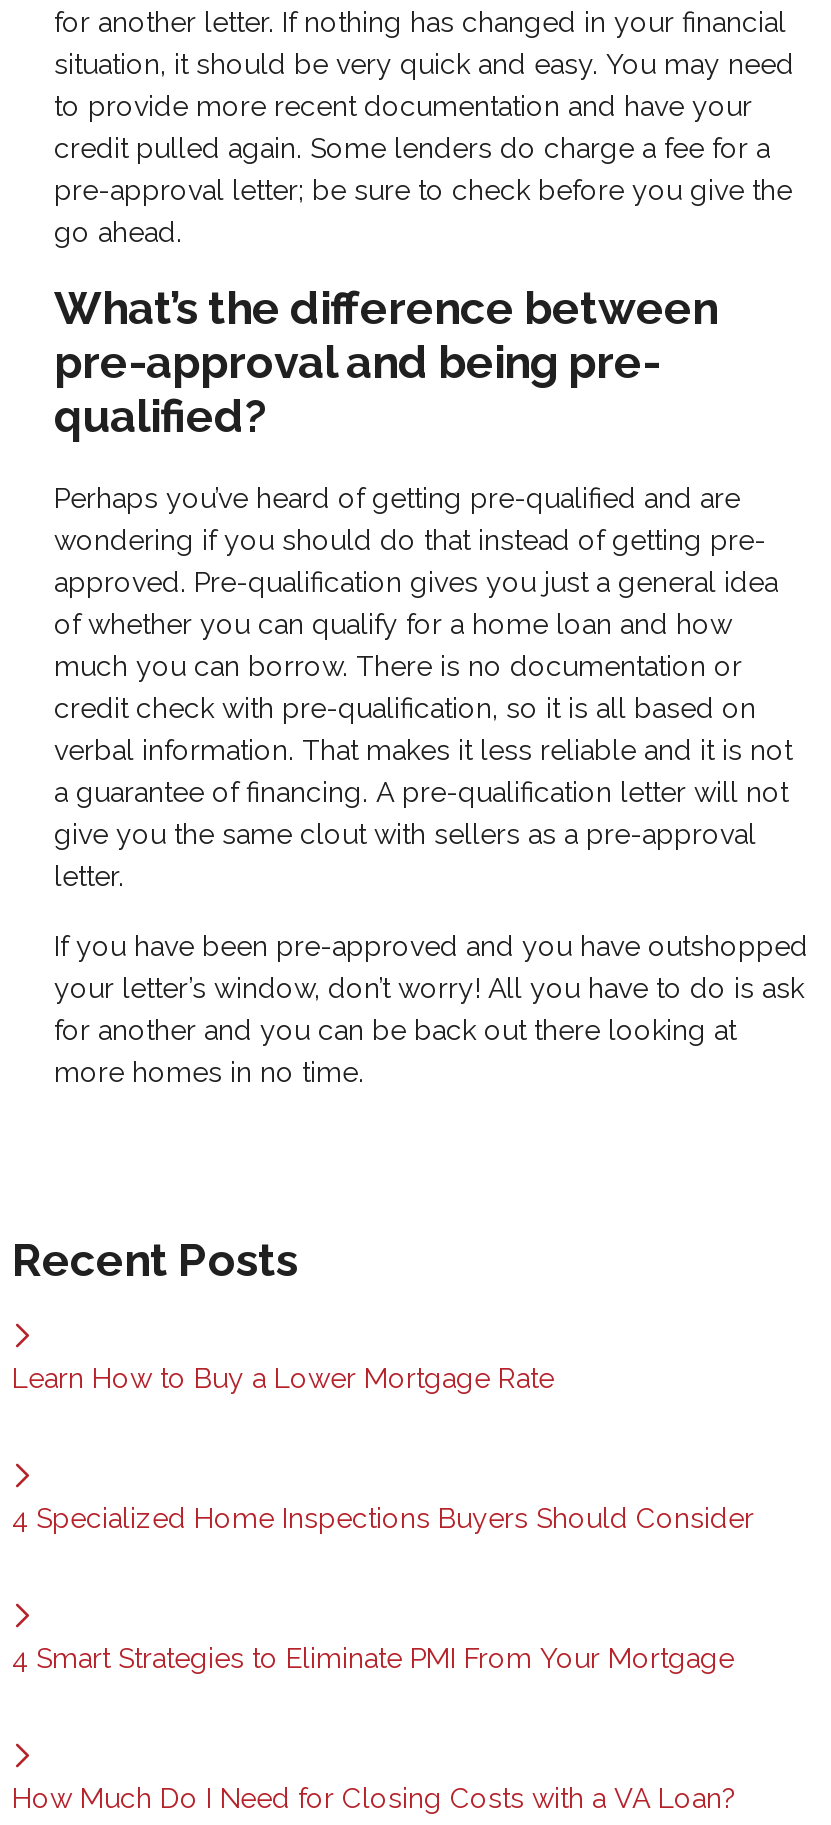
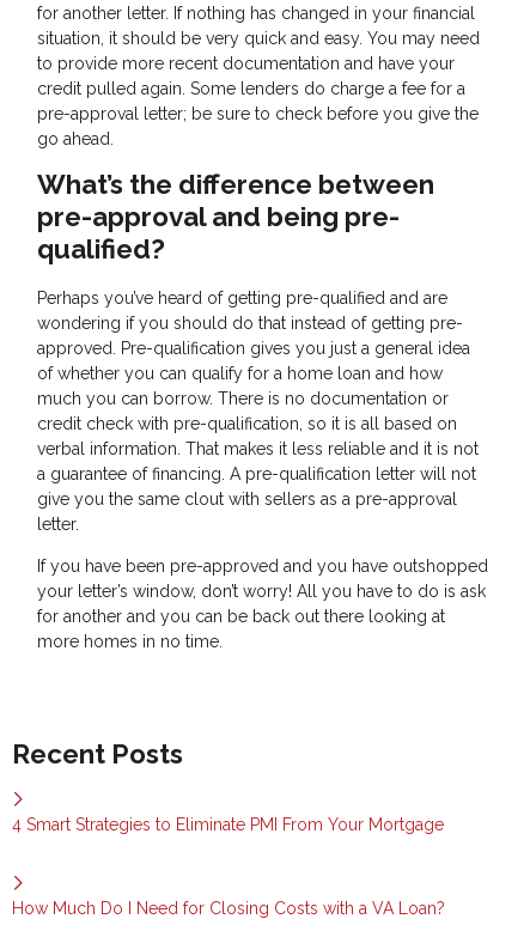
- Learn How to Buy a Lower Mortgage Rate

- 4 Specialized Home Inspections Buyers Should Consider
